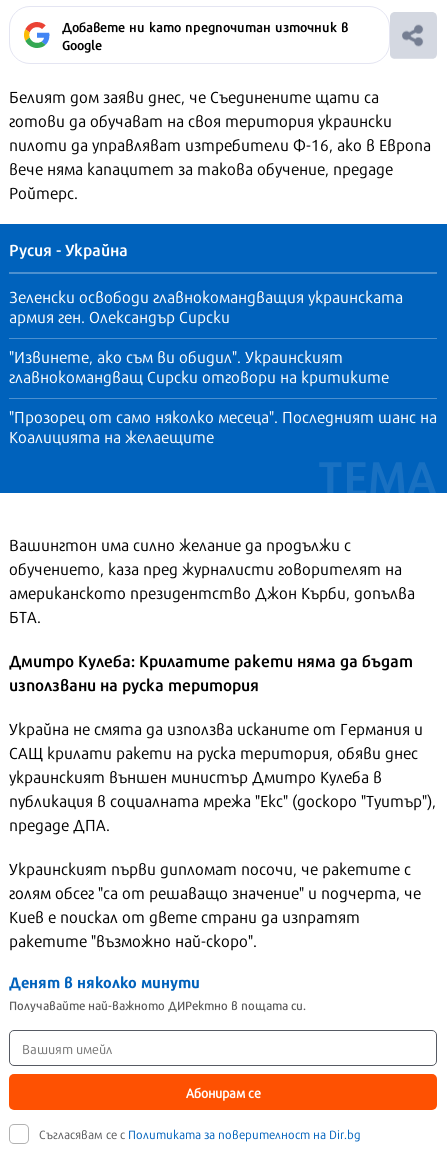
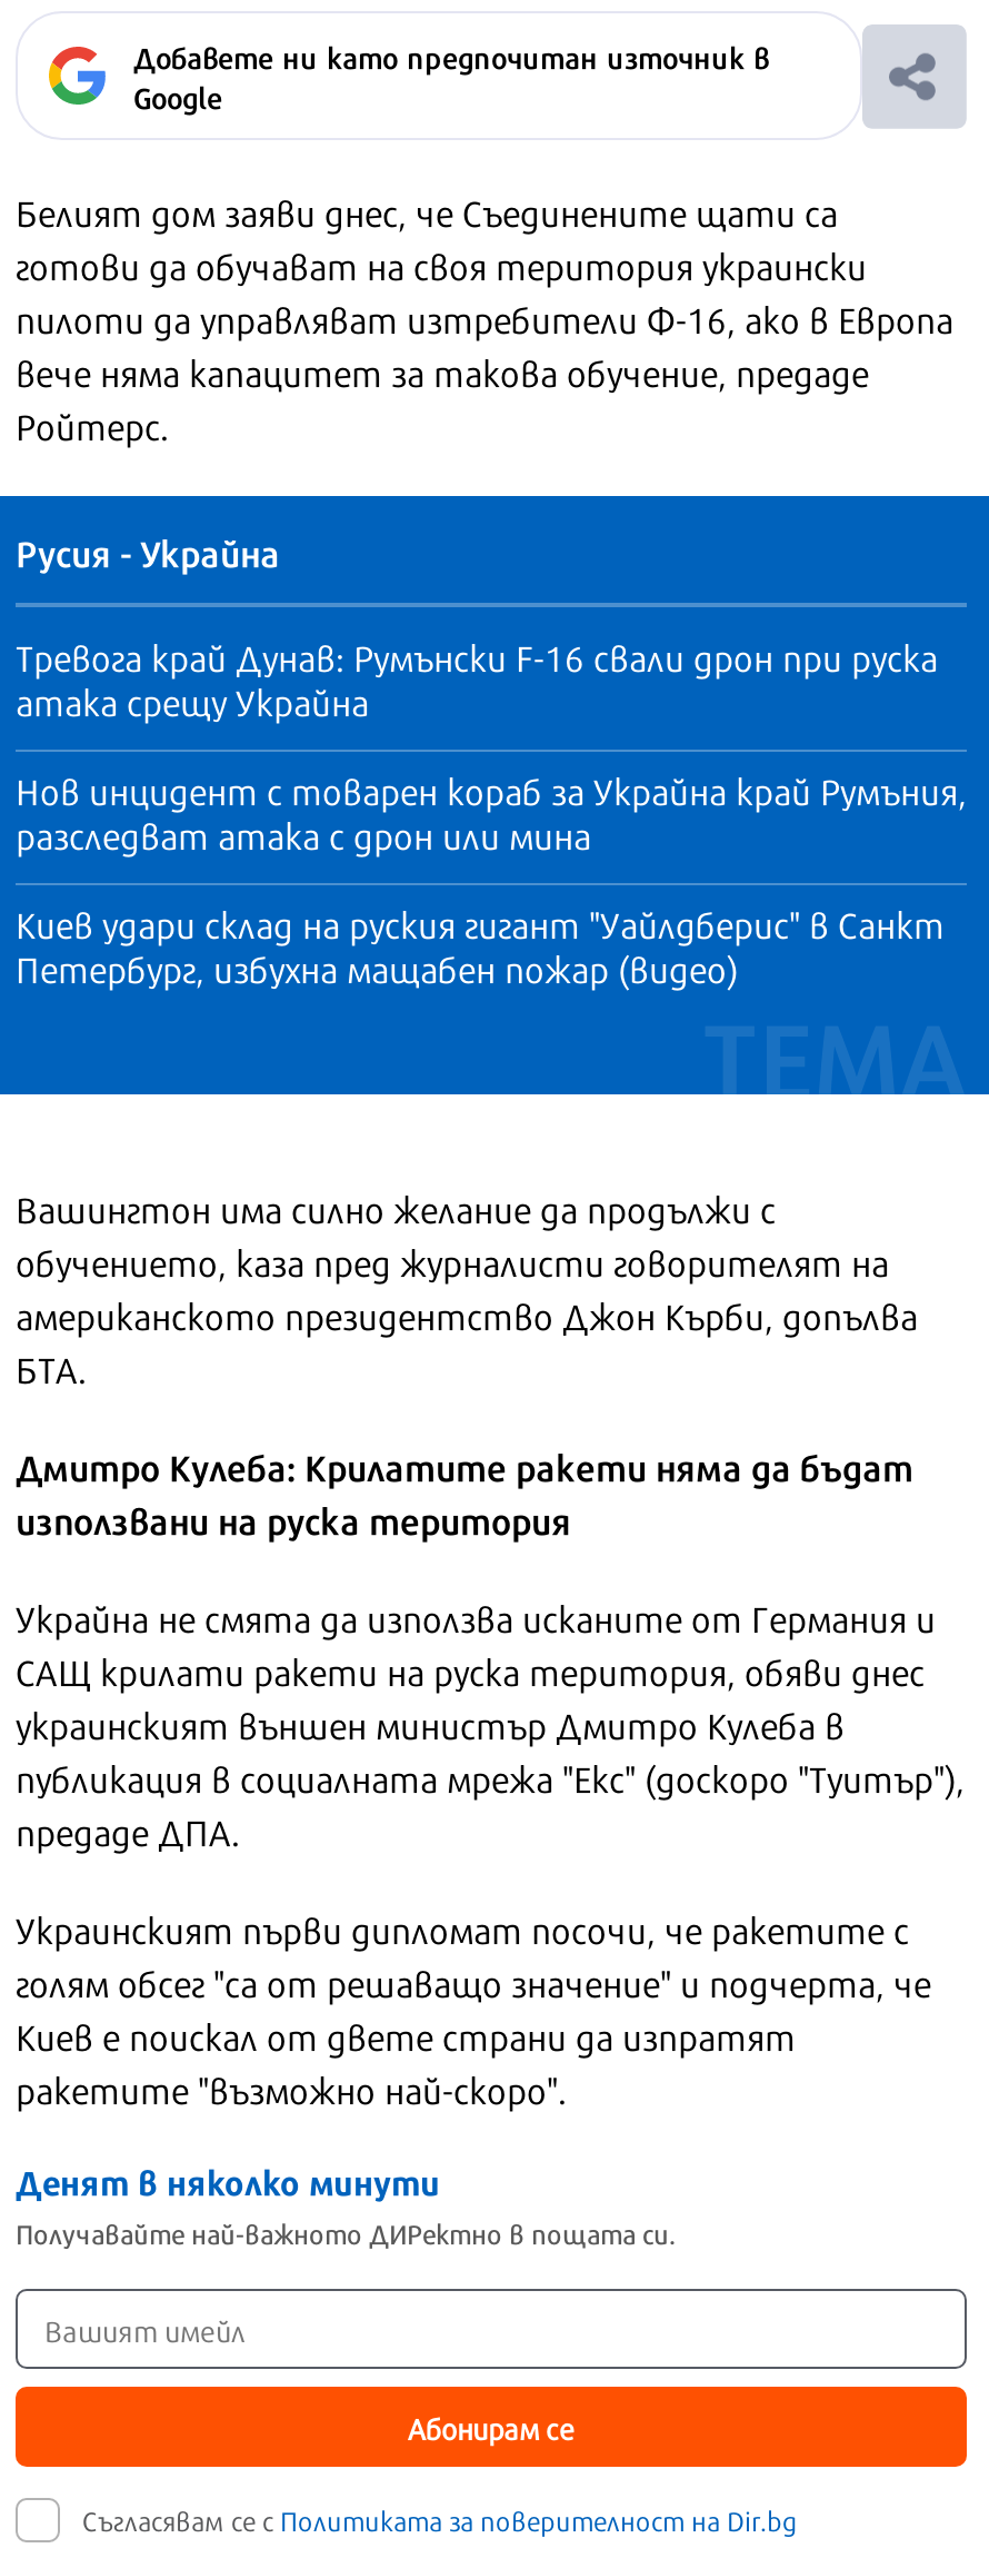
- Зеленски освободи главнокомандващия украинската
- армия ген. Олександър Сирски
+ Тревога край Дунав: Румънски F-16 свали дрон при руска
+ атака срещу Украйна

- "Извинете, ако съм ви обидил". Украинският
- главнокомандващ Сирски отговори на критиките
+ Нов инцидент с товарен кораб за Украйна край Румъния,
+ разследват атака с дрон или мина

- "Прозорец от само няколко месеца". Последният шанс на
- Коалицията на желаещите
+ Киев удари склад на руския гигант "Уайлдберис" в Санкт
+ Петербург, избухна мащабен пожар (видео)
